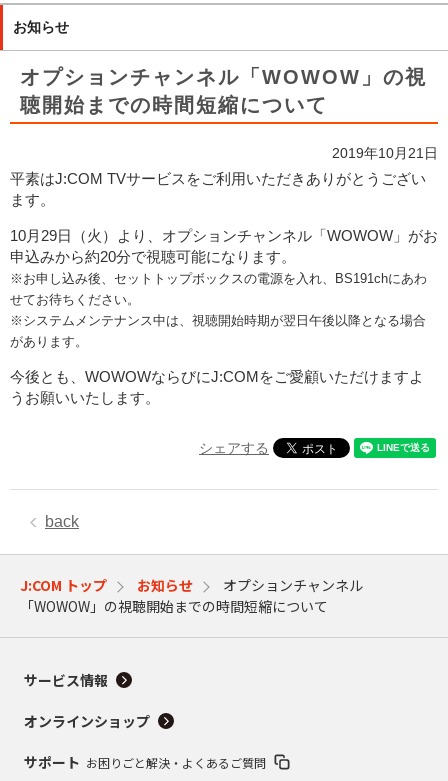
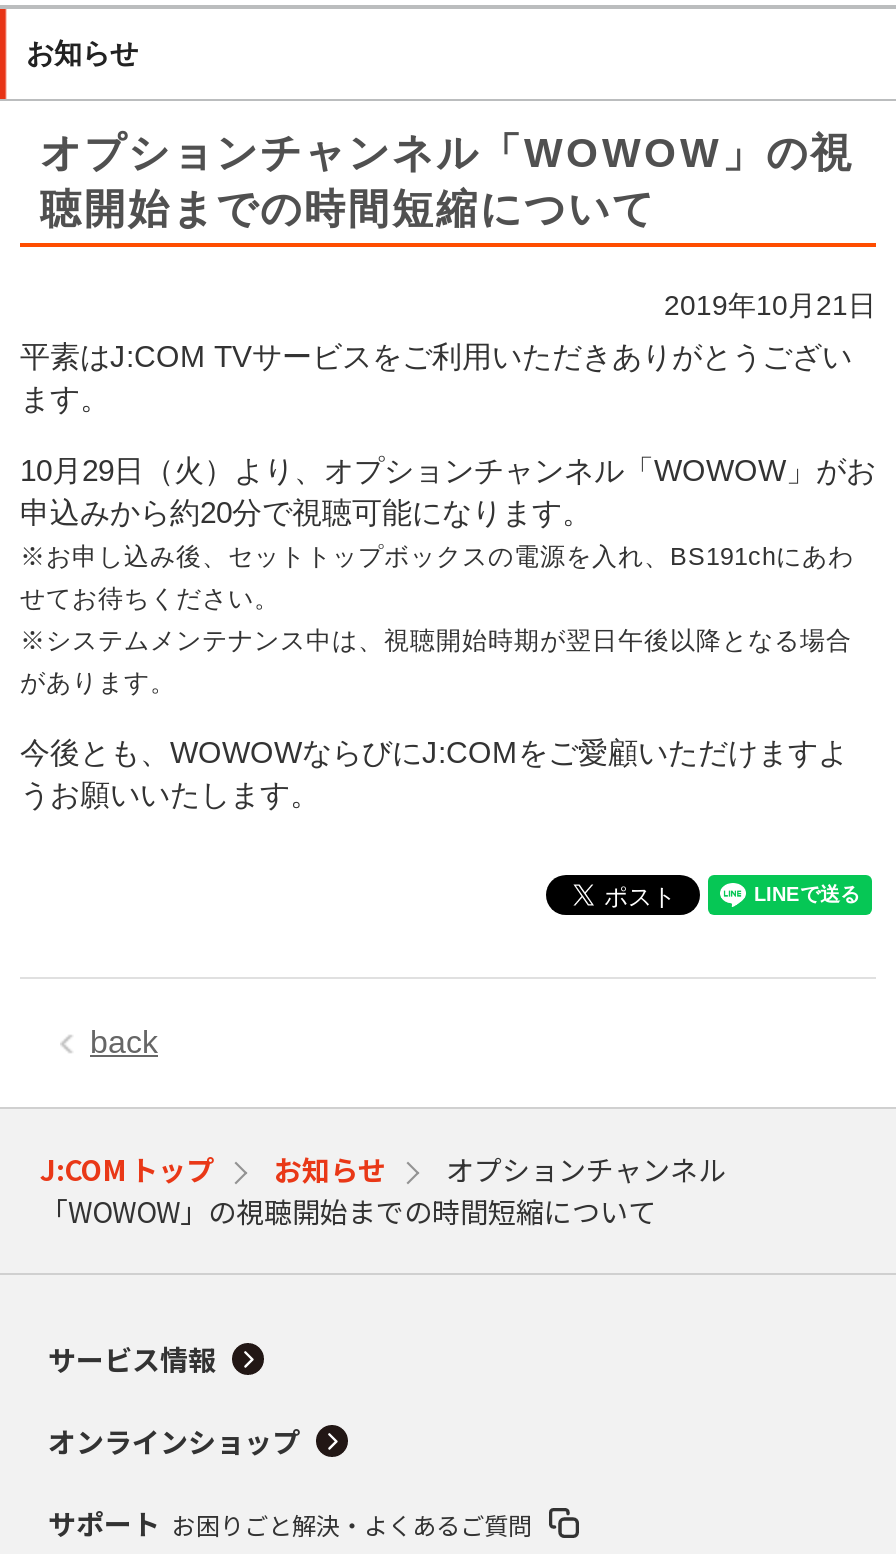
- シェアする
